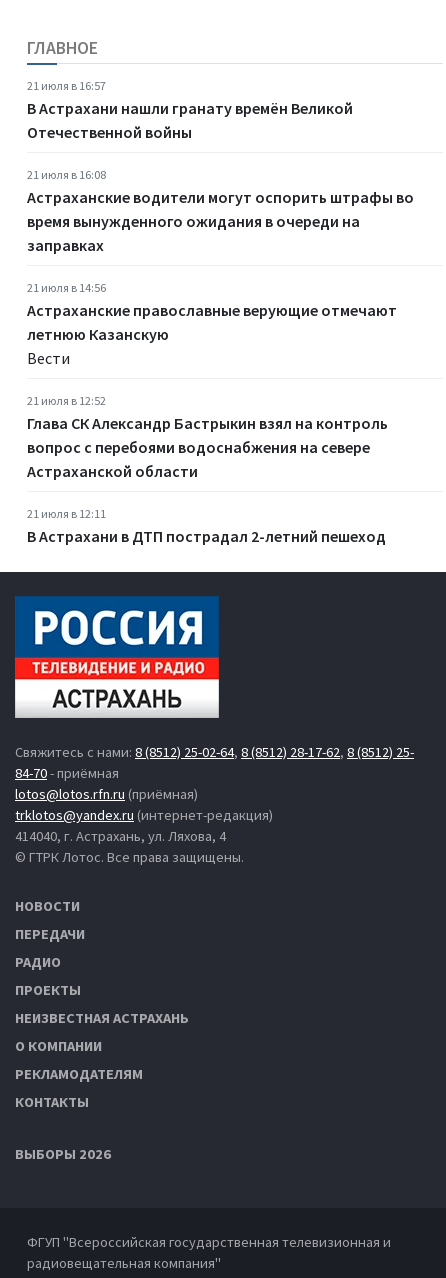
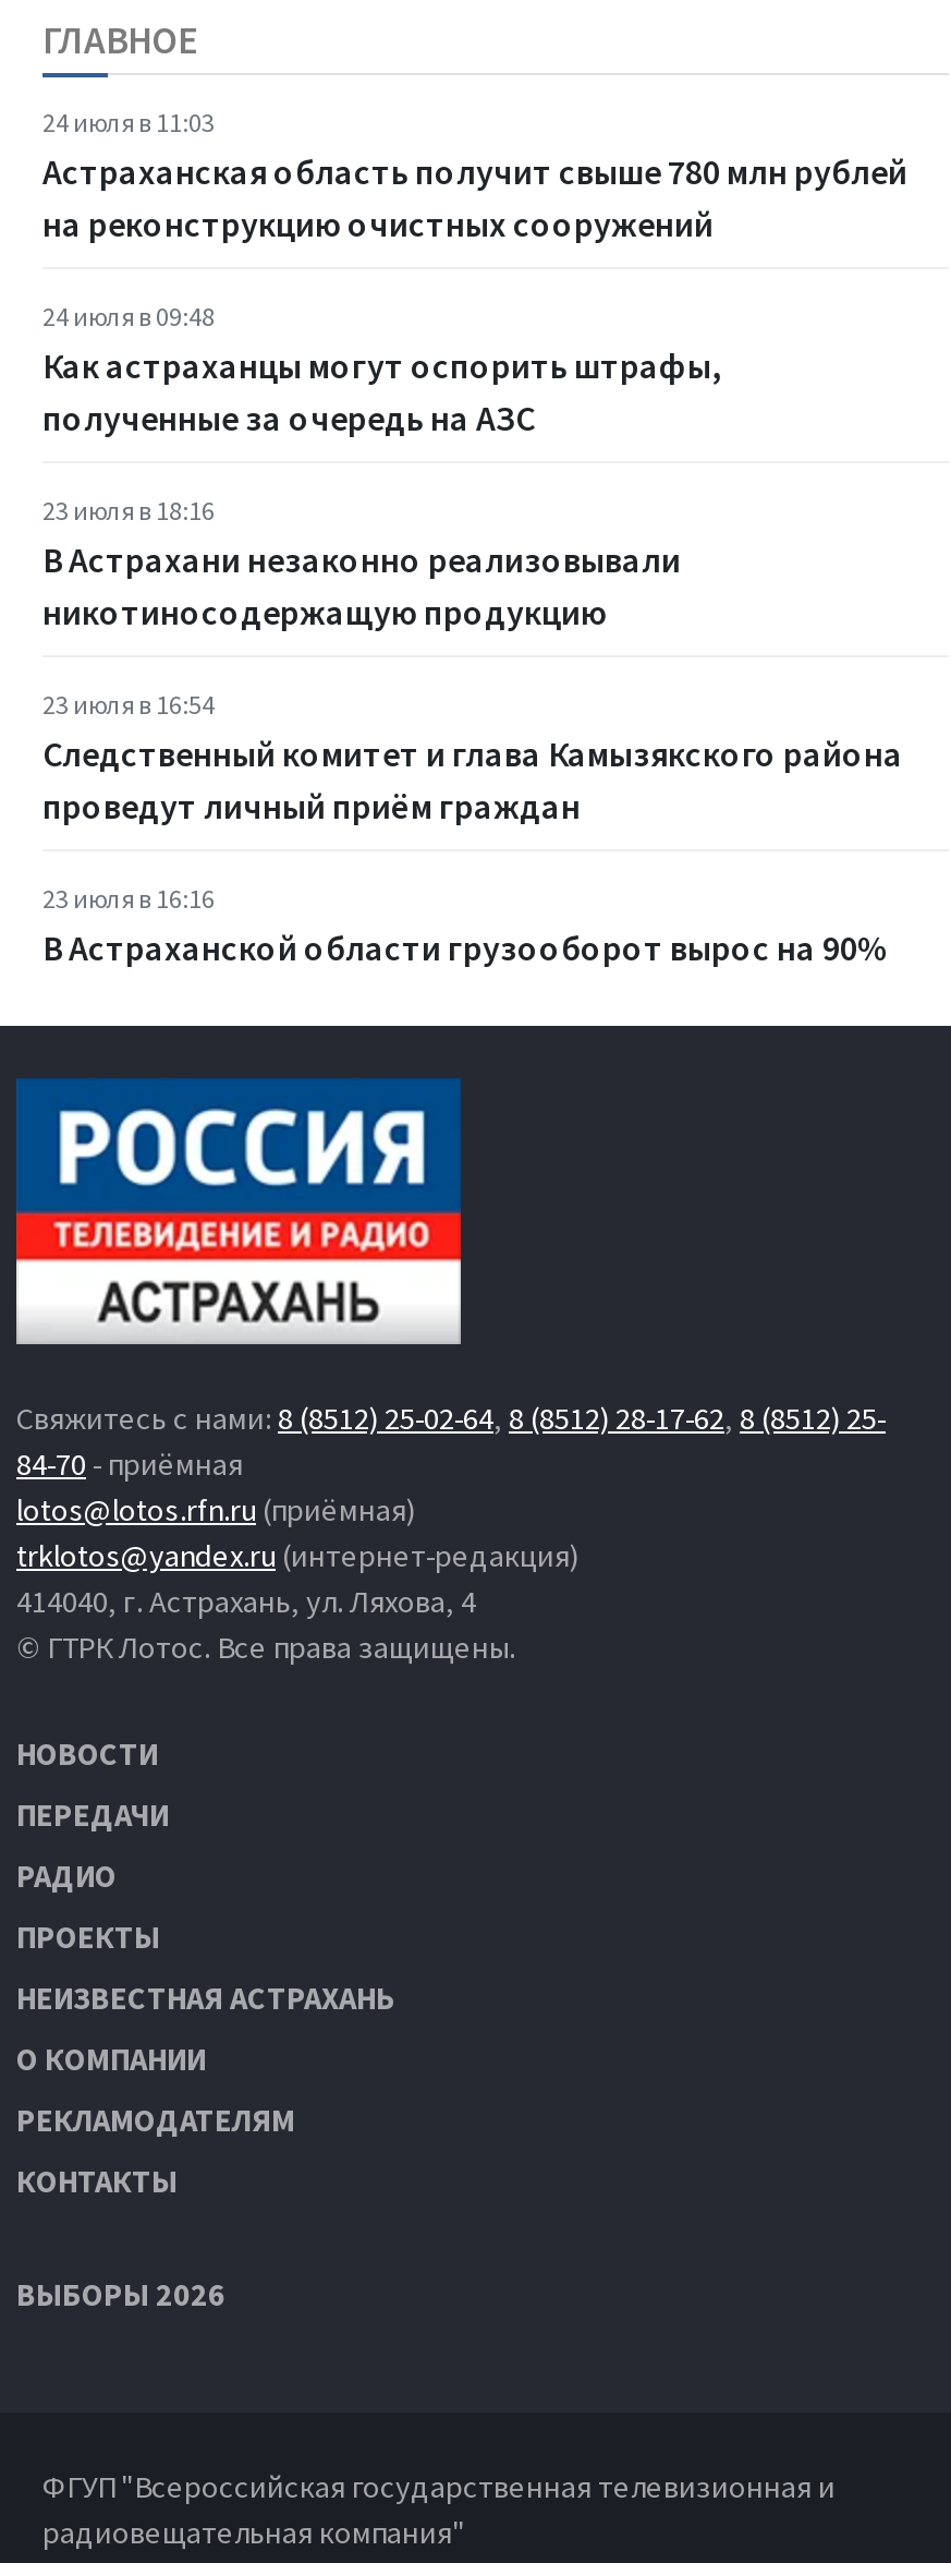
- 21 июля в 16:57
- В Астрахани нашли гранату времён Великой
- Отечественной войны
+ 24 июля в 11:03
+ Астраханская область получит свыше 780 млн рублей
+ на реконструкцию очистных сооружений

- 21 июля в 16:08
- Астраханские водители могут оспорить штрафы во
- время вынужденного ожидания в очереди на
- заправках
+ 24 июля в 09:48
+ Как астраханцы могут оспорить штрафы,
+ полученные за очередь на АЗС

- 21 июля в 14:56
- Астраханские православные верующие отмечают
- летнюю Казанскую
- Вести
+ 23 июля в 18:16
+ В Астрахани незаконно реализовывали
+ никотиносодержащую продукцию

- 21 июля в 12:52
- Глава СК Александр Бастрыкин взял на контроль
- вопрос с перебоями водоснабжения на севере
- Астраханской области
+ 23 июля в 16:54
+ Следственный комитет и глава Камызякского района
+ проведут личный приём граждан

- 21 июля в 12:11
- В Астрахани в ДТП пострадал 2-летний пешеход
+ 23 июля в 16:16
+ В Астраханской области грузооборот вырос на 90%
